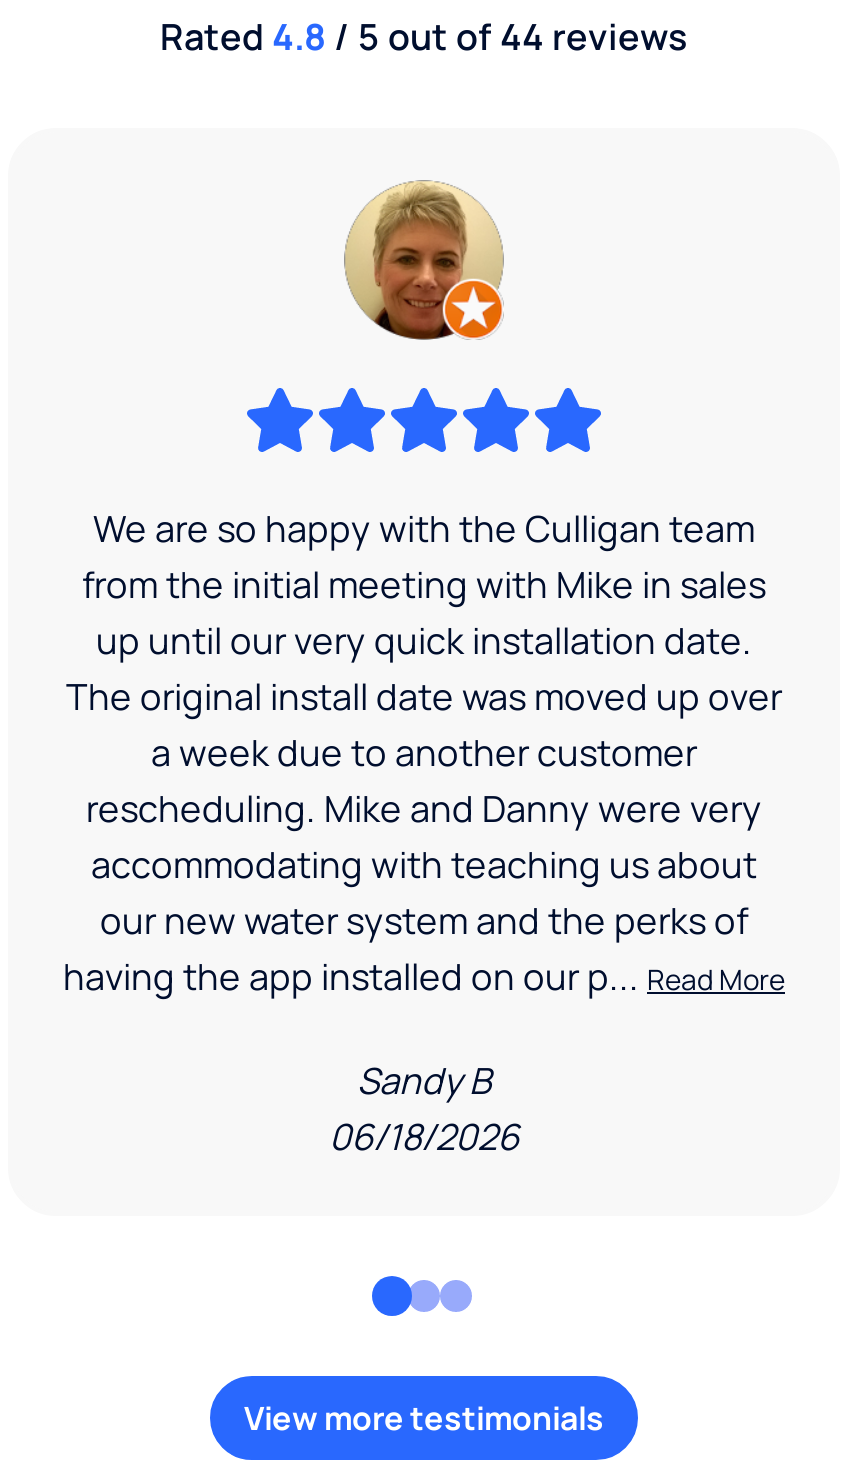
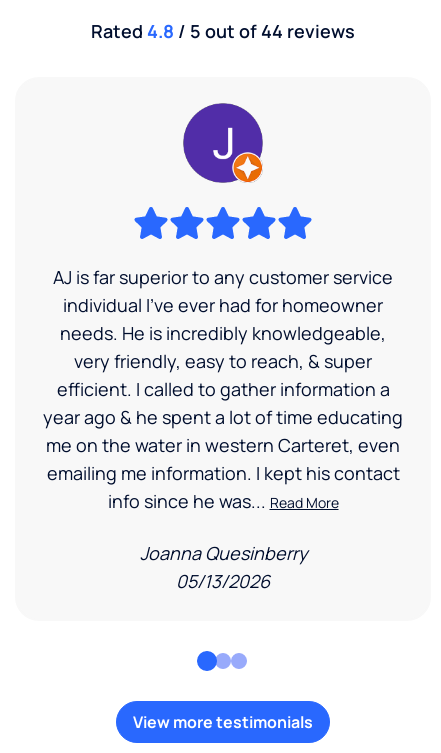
- [image]
+ [image]

- We are so happy with the Culligan team
- from the initial meeting with Mike in sales
- up until our very quick installation date.
- The original install date was moved up over
- a week due to another customer
- rescheduling. Mike and Danny were very
- accommodating with teaching us about
- our new water system and the perks of
- having the app installed on our p... Read More
+ AJ is far superior to any customer service
+ individual I've ever had for homeowner
+ needs. He is incredibly knowledgeable,
+ very friendly, easy to reach, & super
+ efficient. I called to gather information a
+ year ago & he spent a lot of time educating
+ me on the water in western Carteret, even
+ emailing me information. I kept his contact
+ info since he was... Read More

- Sandy B
- 06/18/2026
+ Joanna Quesinberry
+ 05/13/2026
